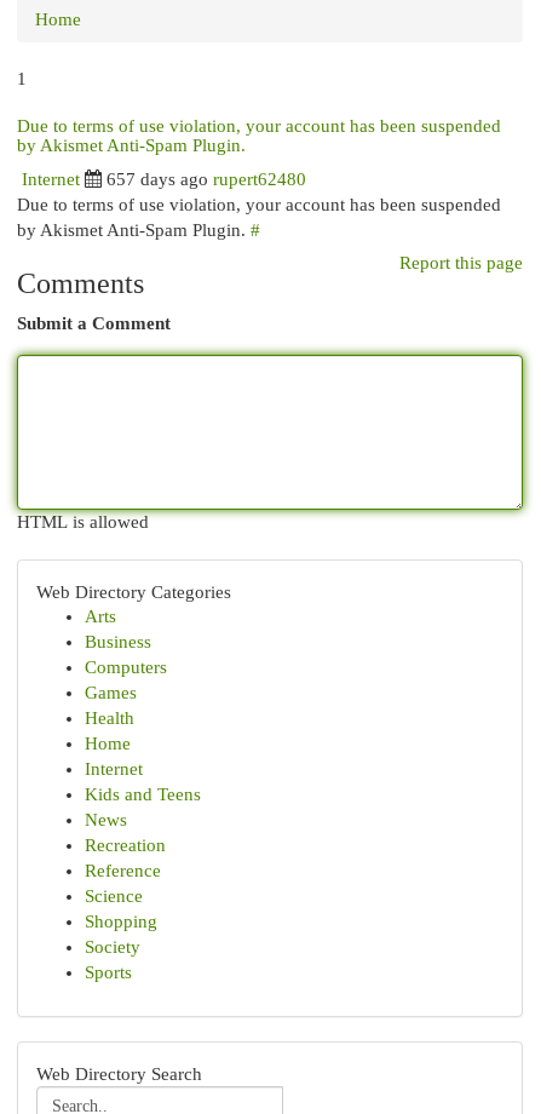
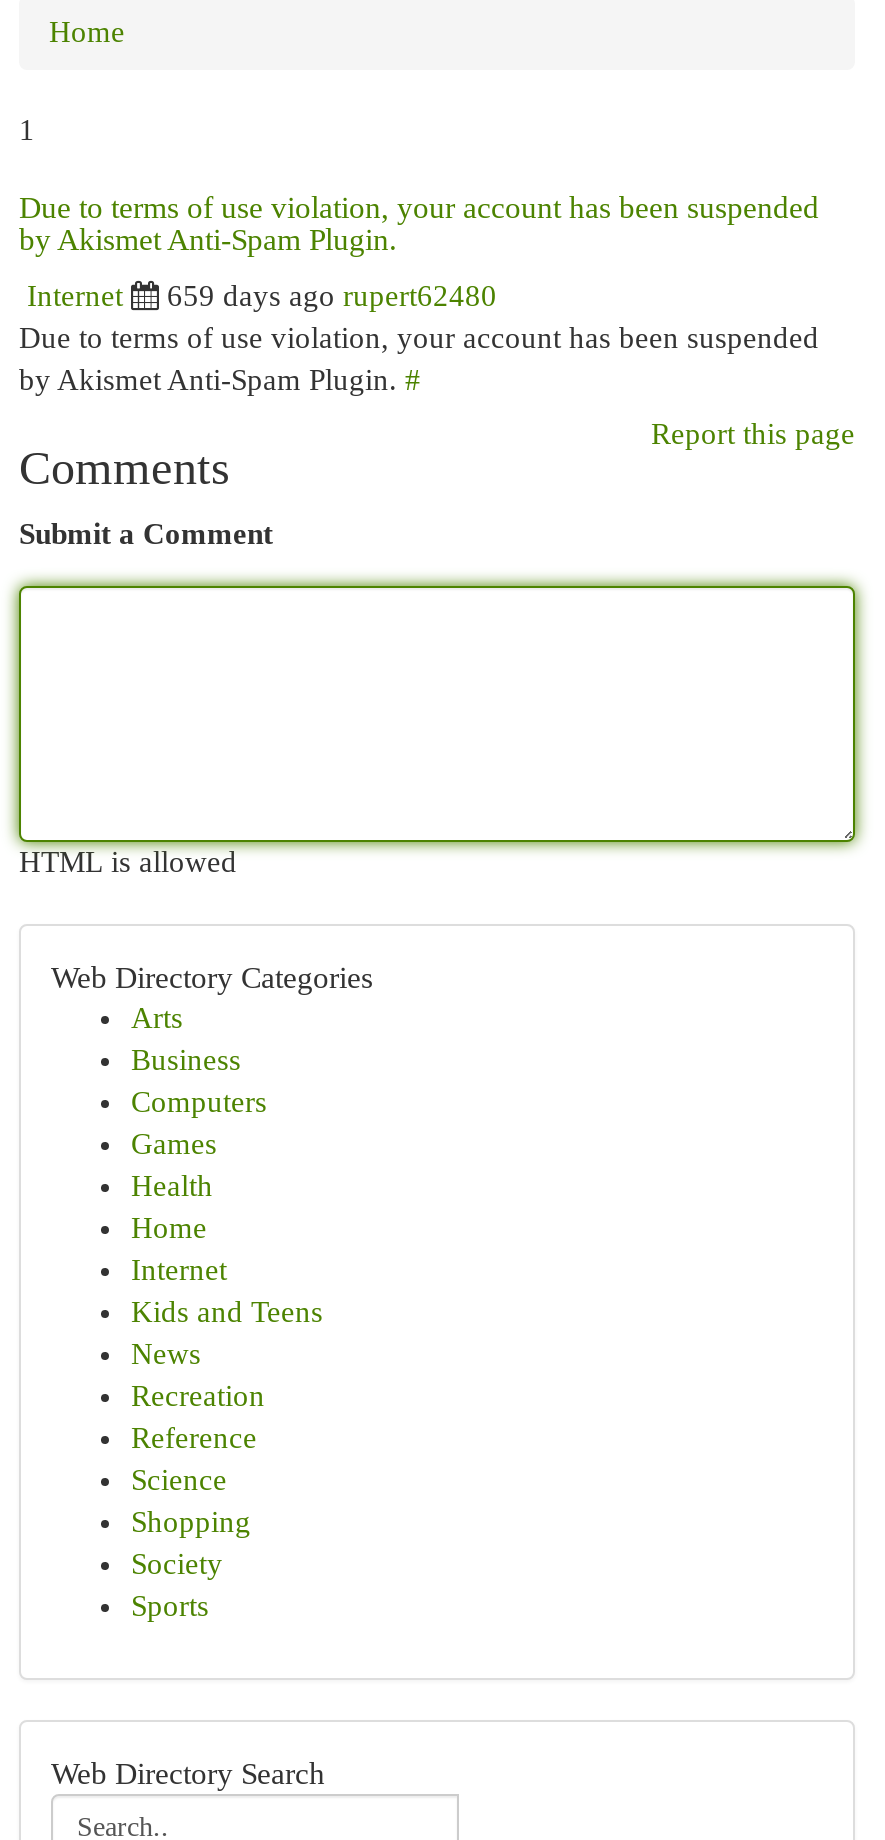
- 657 days ago rupert62480
+ 659 days ago rupert62480
